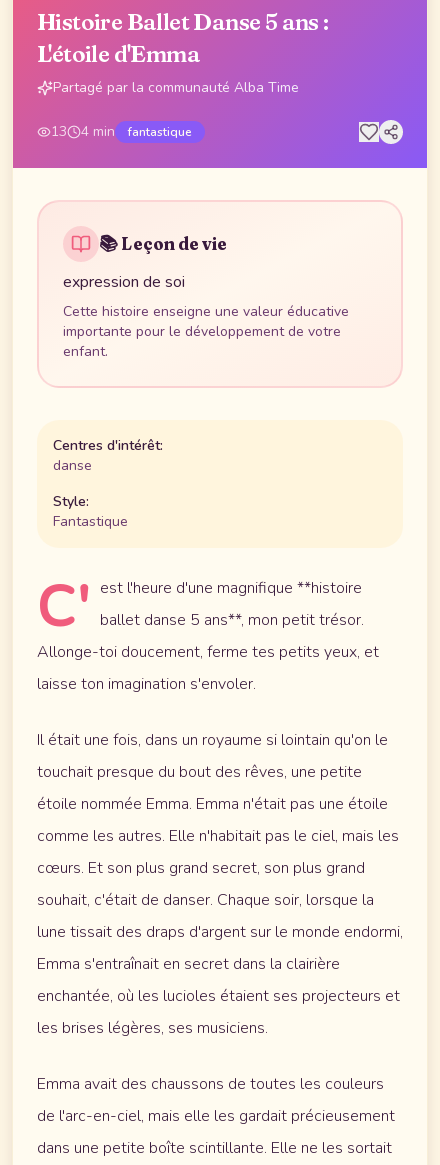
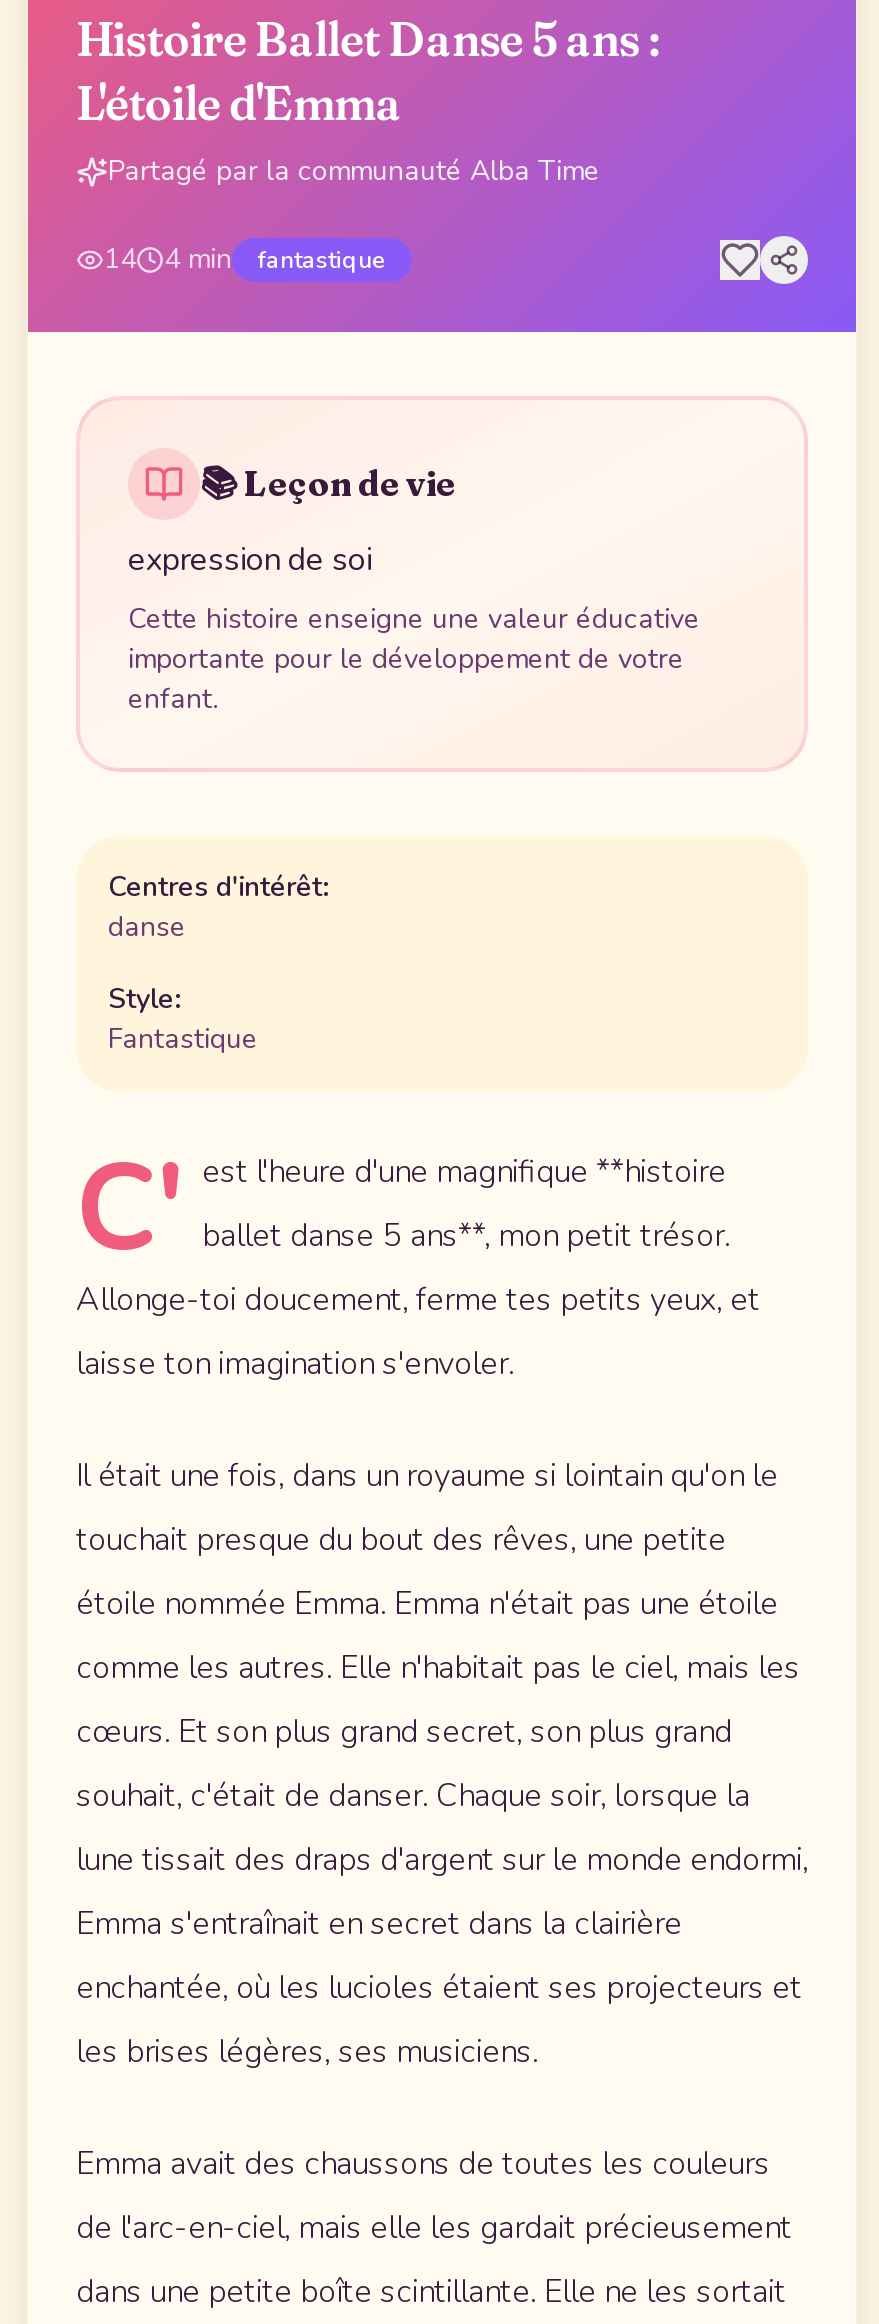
- 13 4 min fantastique
+ 14 4 min fantastique
